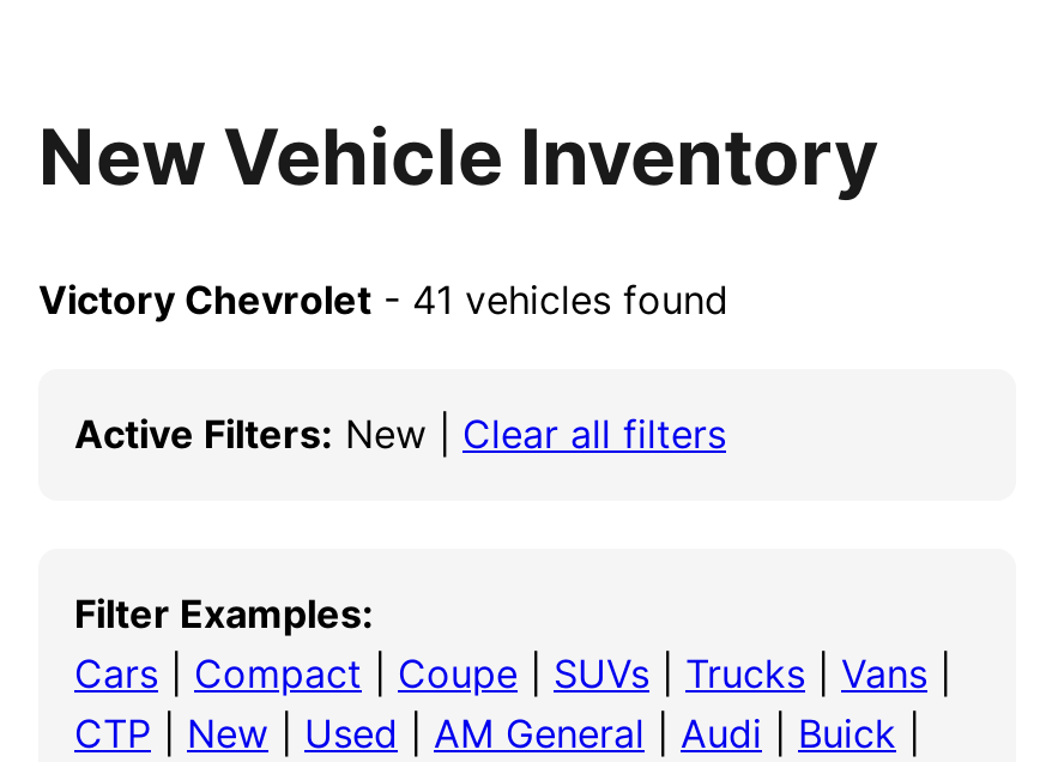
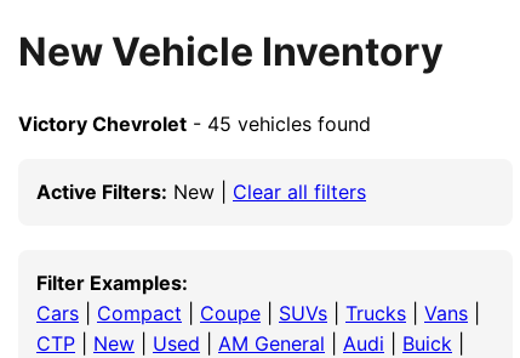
- Victory Chevrolet - 41 vehicles found
+ Victory Chevrolet - 45 vehicles found
